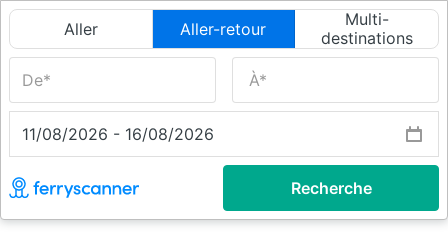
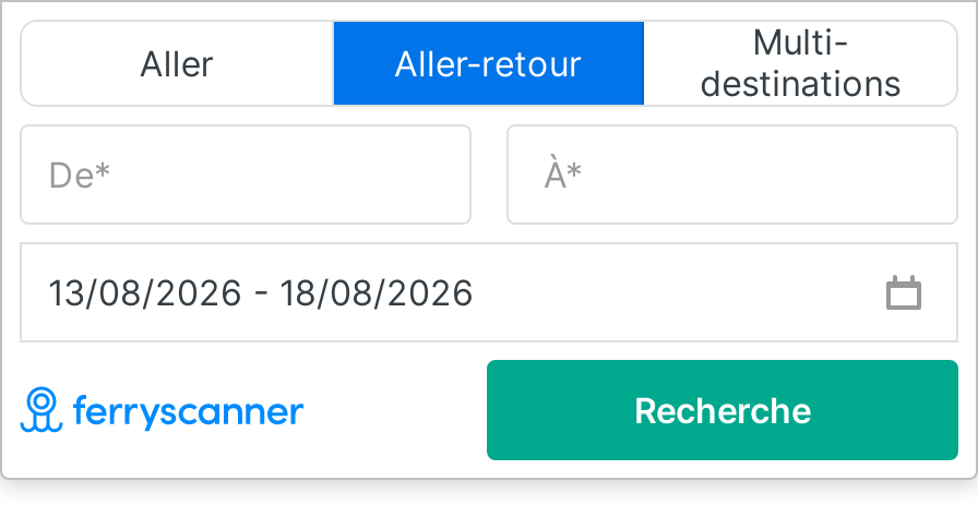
- 11/08/2026 - 16/08/2026
+ 13/08/2026 - 18/08/2026
